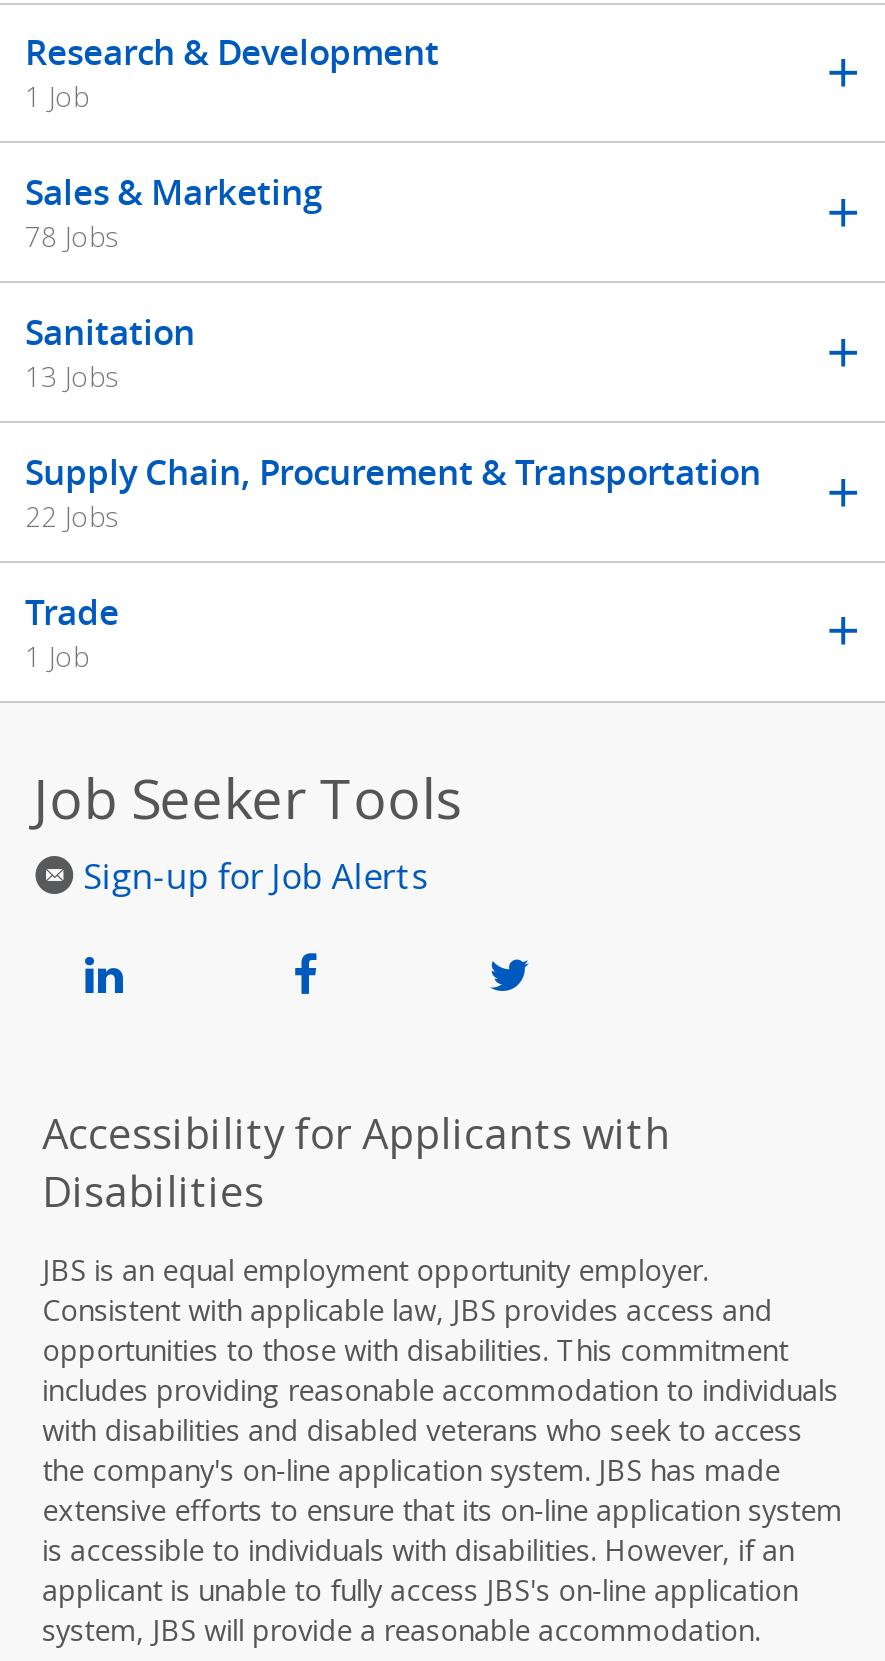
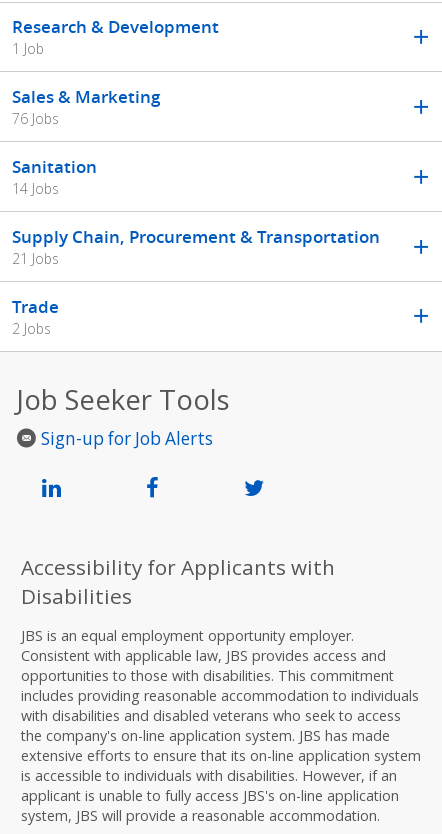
- 78 Jobs
+ 76 Jobs

- 13 Jobs
+ 14 Jobs

- 22 Jobs
+ 21 Jobs

- 1 Job
+ 2 Jobs
